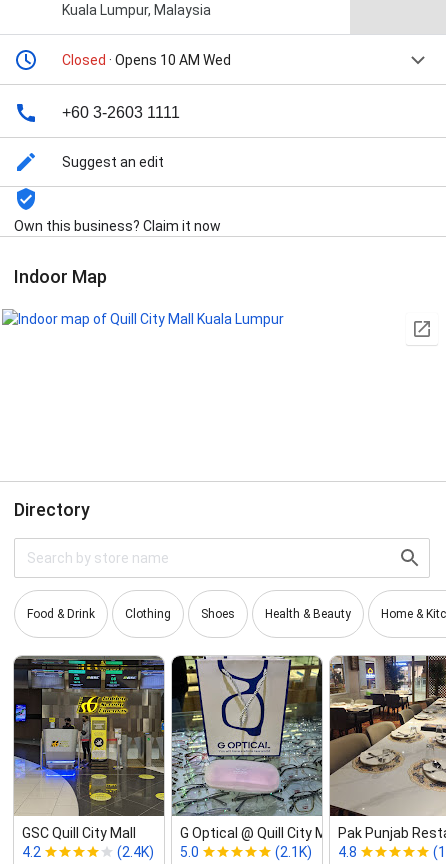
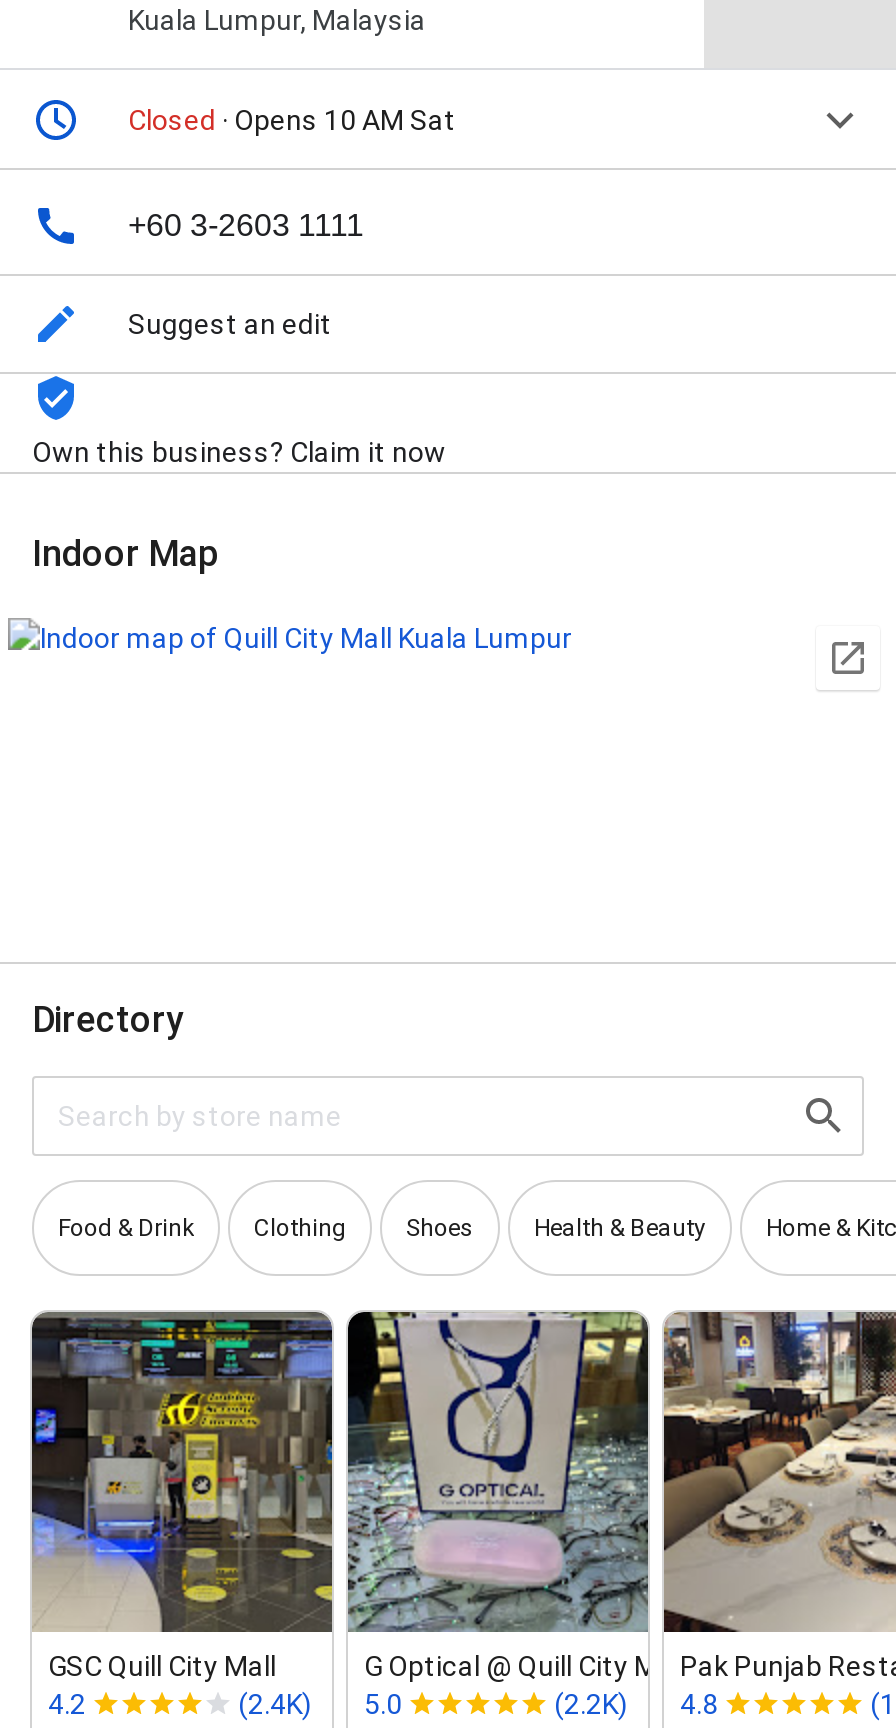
- Closed · Opens 10 AM Wed
+ Closed · Opens 10 AM Sat

- (2.1K) 4.8
+ (2.2K) 4.8
